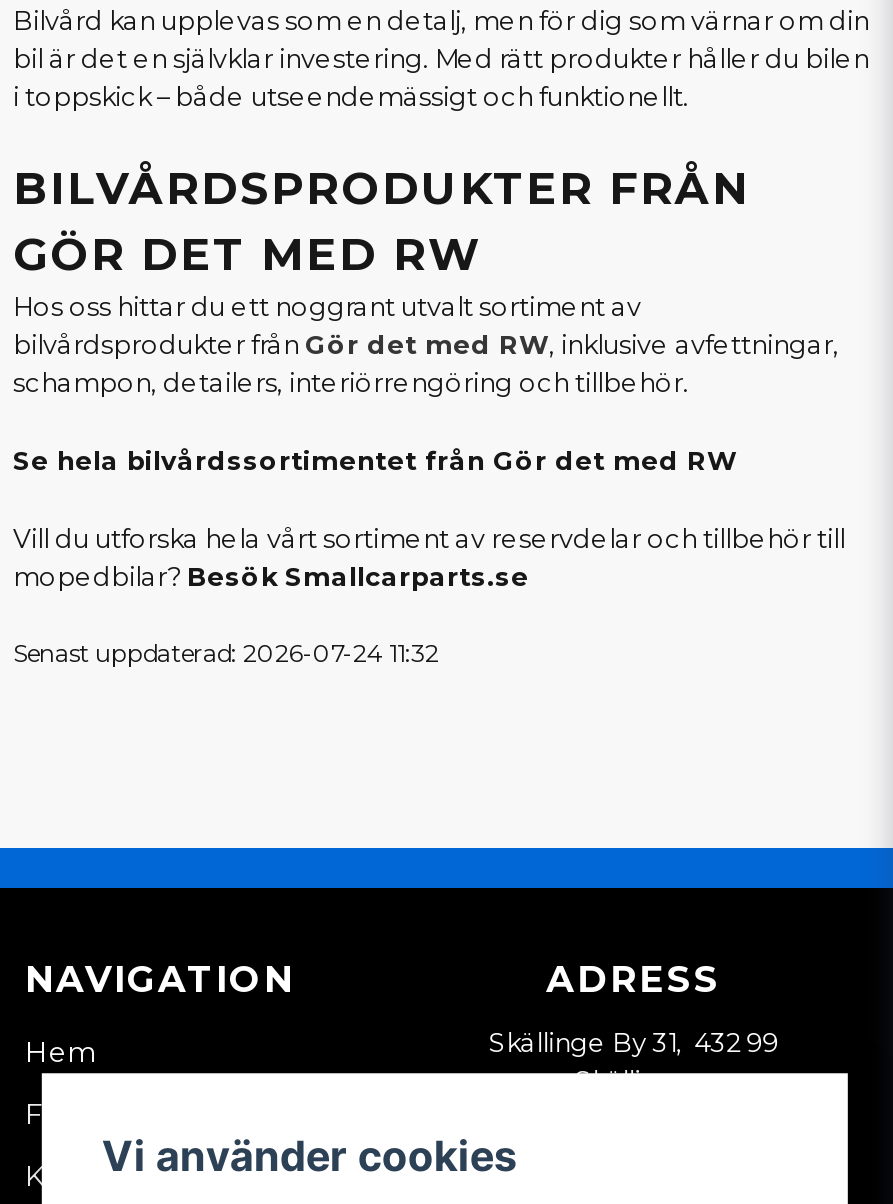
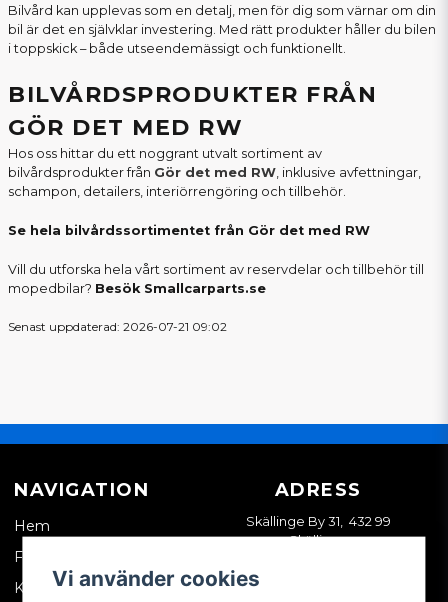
- Senast uppdaterad: 2026-07-24 11:32
+ Senast uppdaterad: 2026-07-21 09:02
